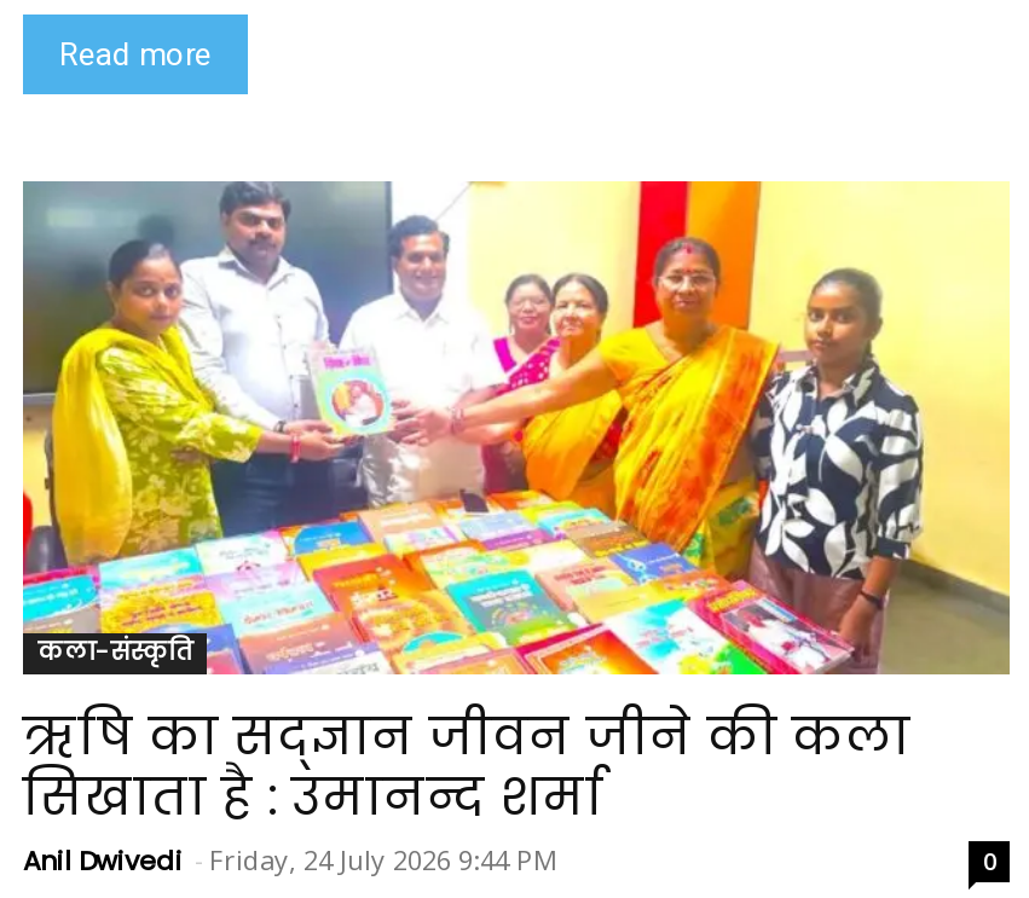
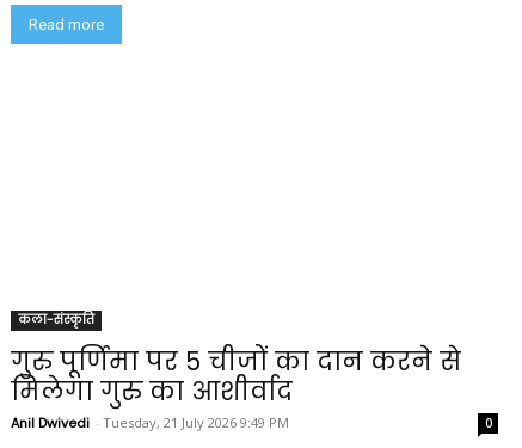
- [image]

- ऋषि का सद्ज्ञान जीवन जीने की कला
- सिखाता है : उमानन्द शर्मा
- Anil Dwivedi - Friday, 24 July 2026 9:44 PM
+ गुरु पूर्णिमा पर 5 चीजों का दान करने से
+ मिलेगा गुरु का आशीर्वाद
+ Anil Dwivedi - Tuesday, 21 July 2026 9:49 PM
